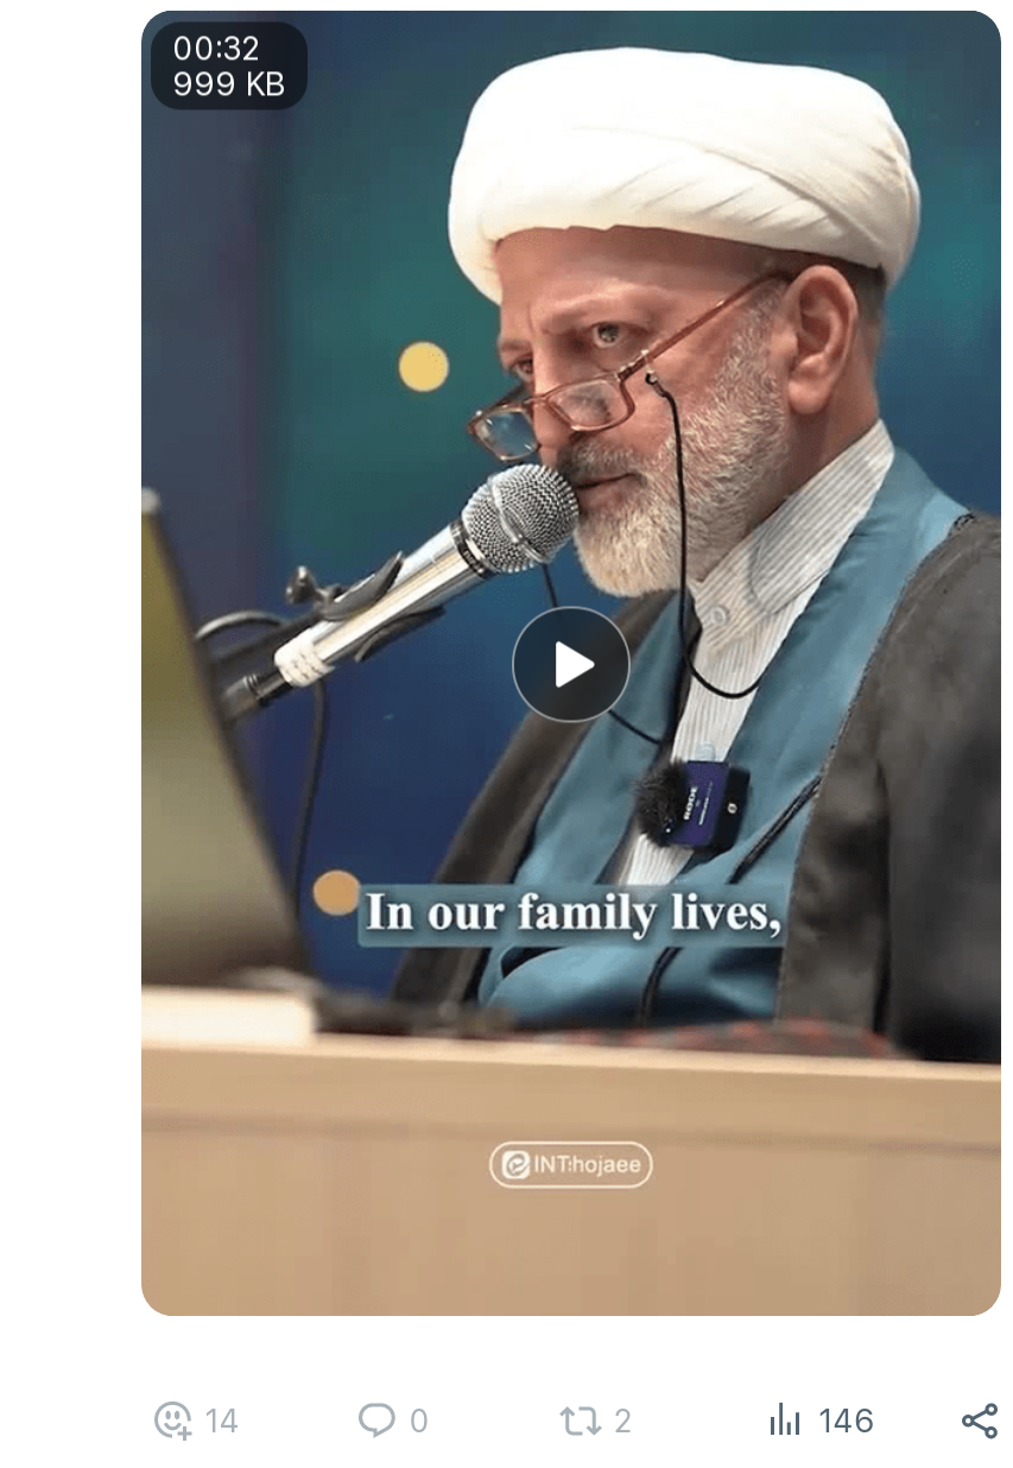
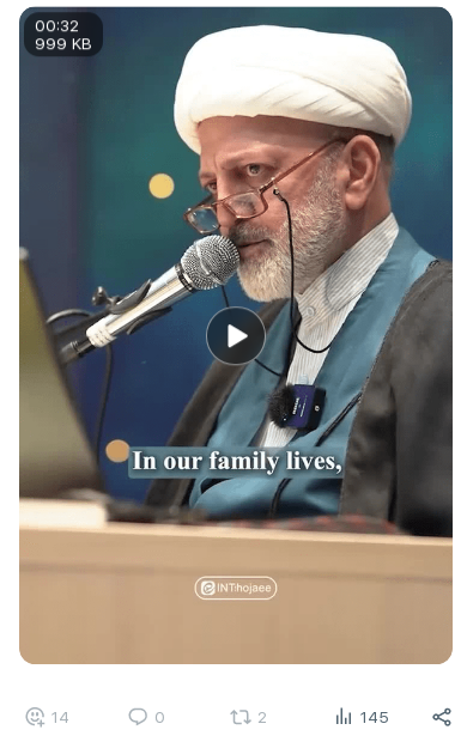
- 146
+ 145
